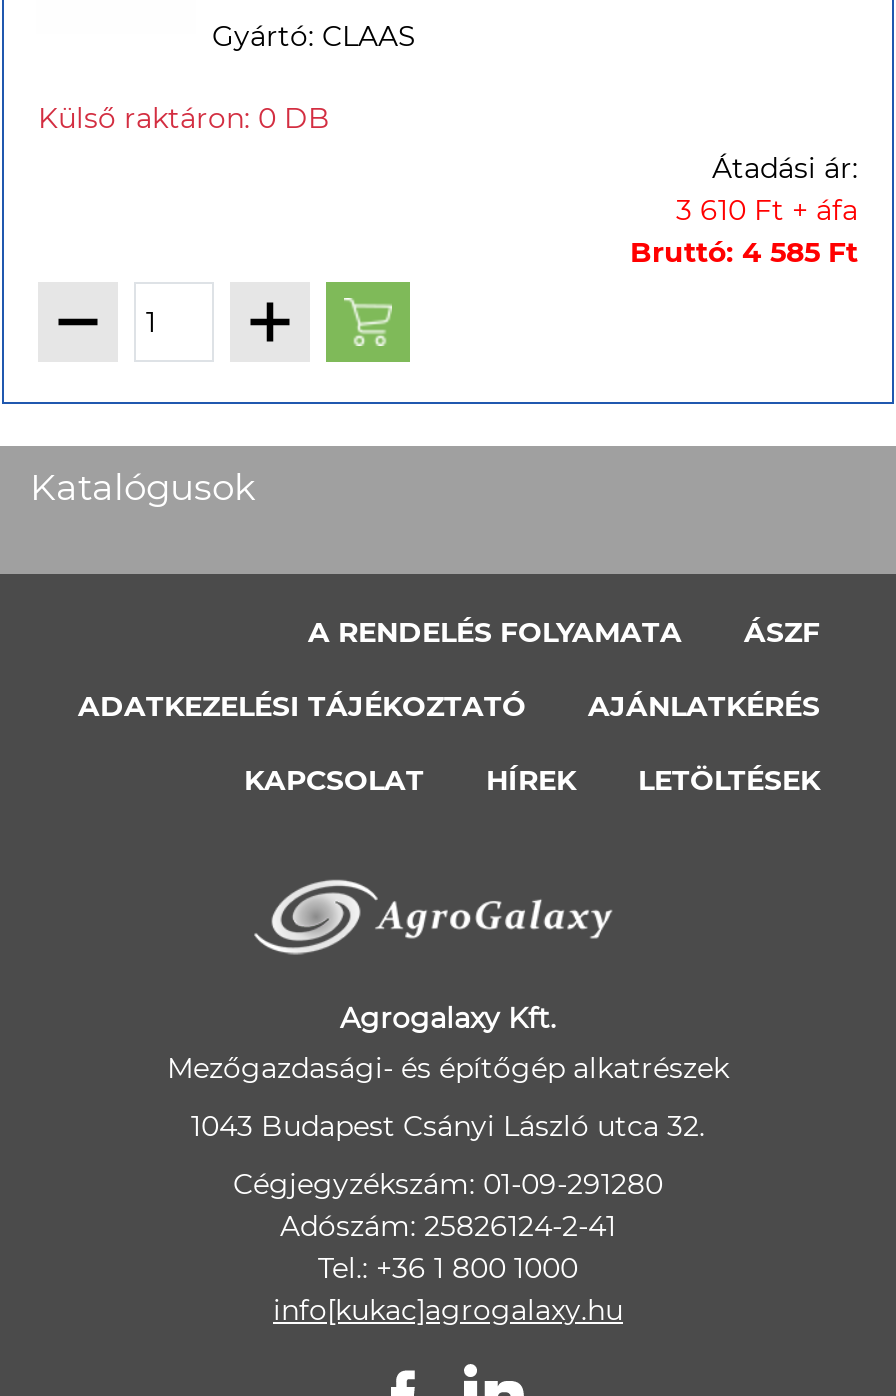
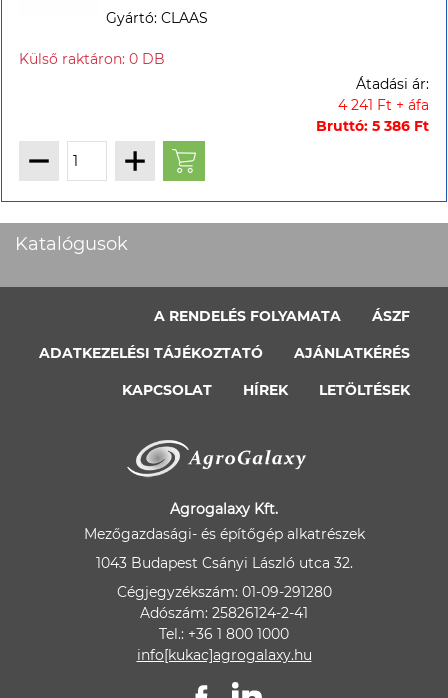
- 3 610 Ft + áfa
+ 4 241 Ft + áfa

- Bruttó: 4 585 Ft
+ Bruttó: 5 386 Ft
